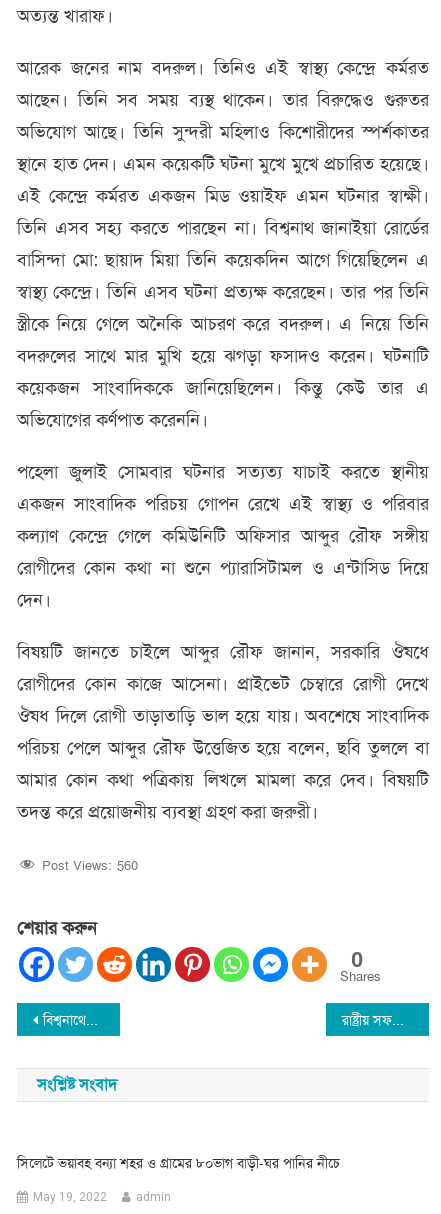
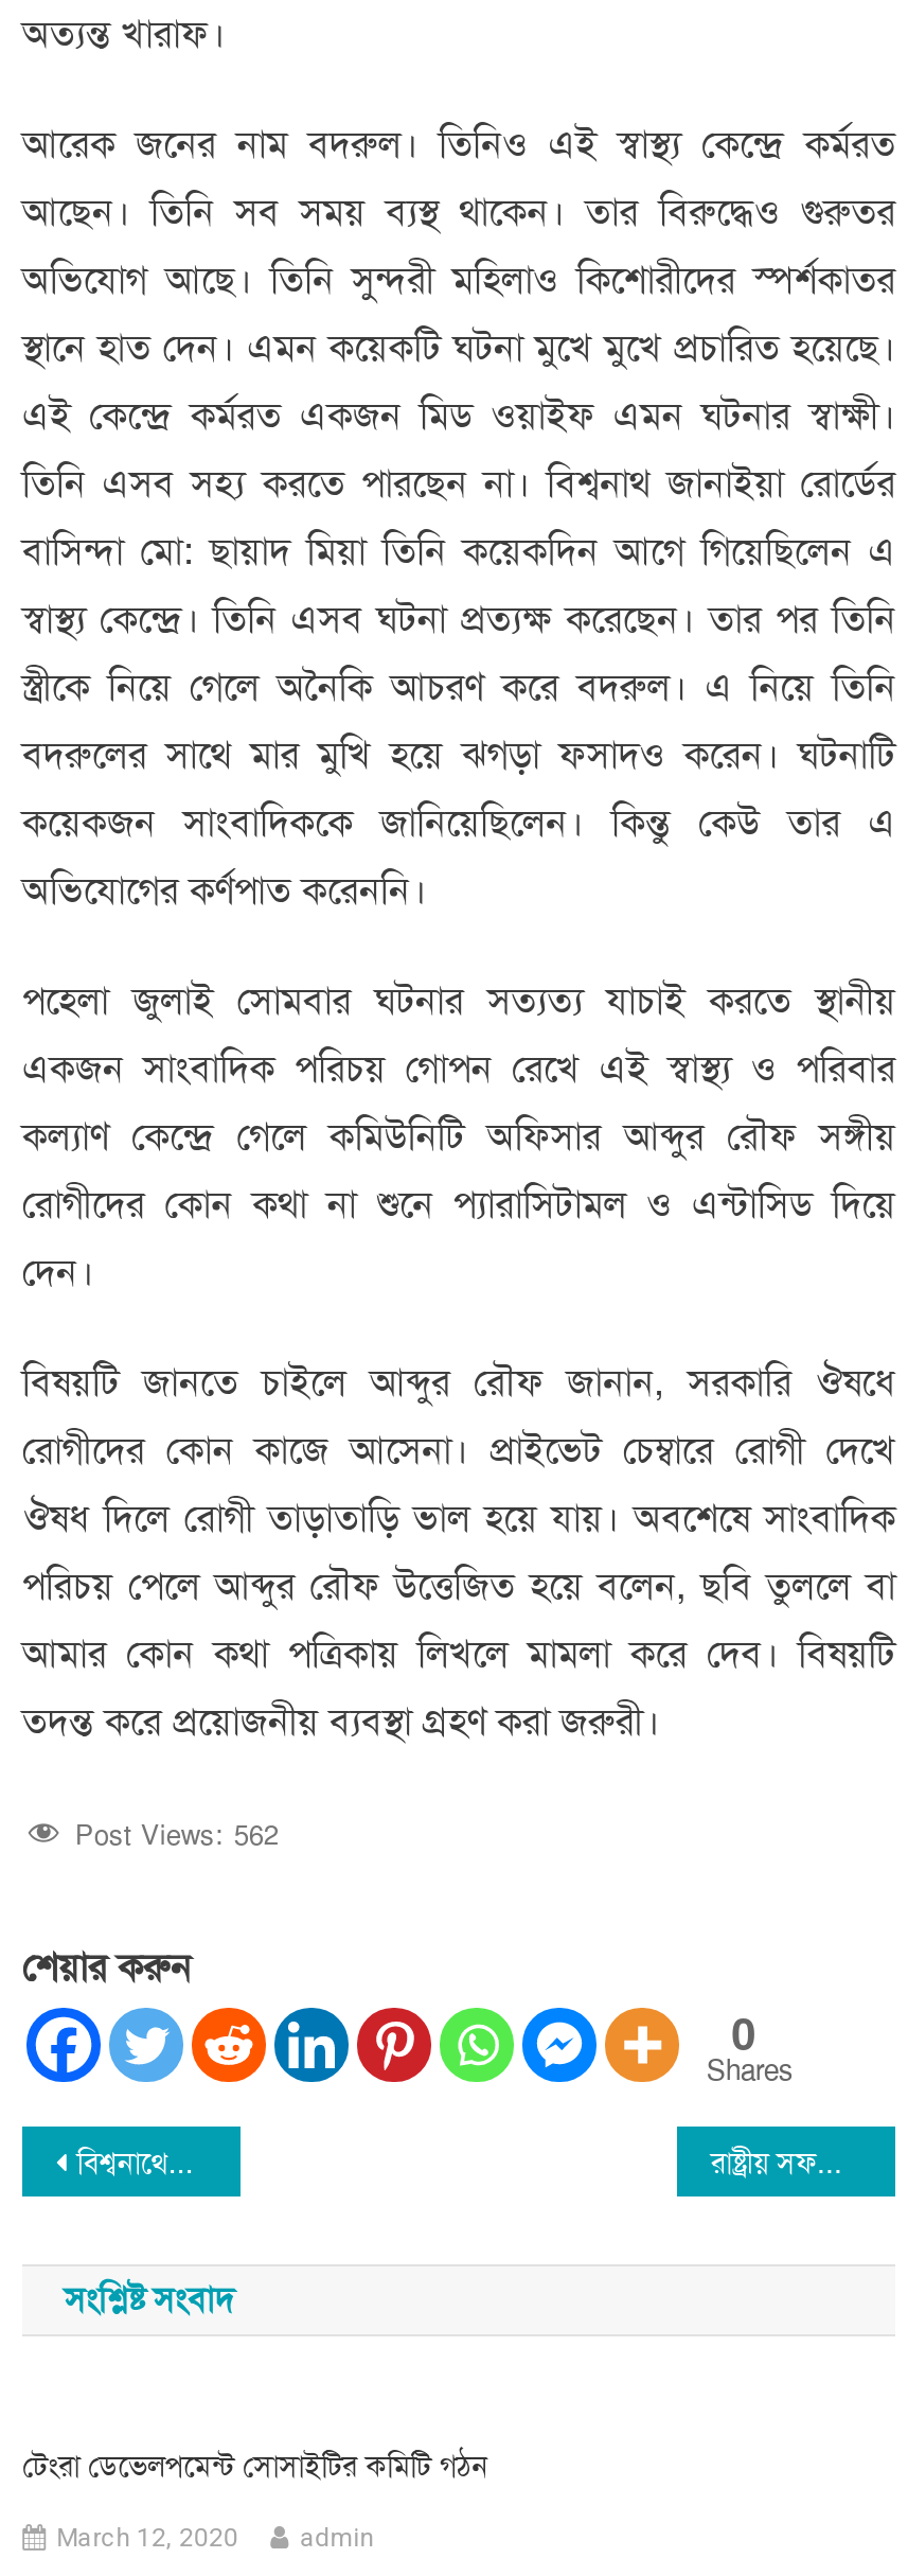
- Post Views: 560
+ Post Views: 562

- সিলেটে ভয়াবহ বন্যা শহর ও গ্রামের ৮০ভাগ বাড়ী-ঘর পানির নীচে
+ টেংরা ডেভেলপমেন্ট সোসাইটির কমিটি গঠন

- May 19, 2022
+ March 12, 2020
